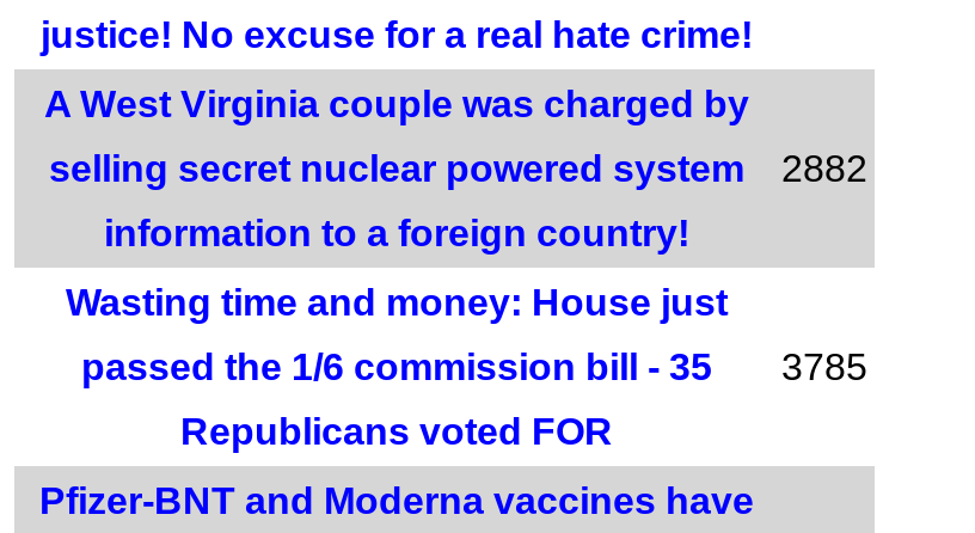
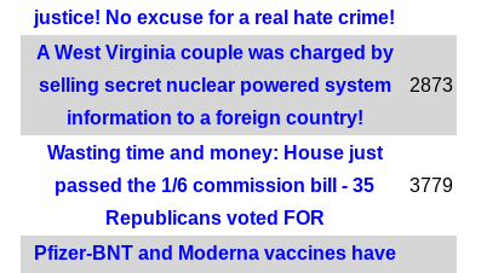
- selling secret nuclear powered system 2882
+ selling secret nuclear powered system 2873

- passed the 1/6 commission bill - 35 3785
+ passed the 1/6 commission bill - 35 3779
